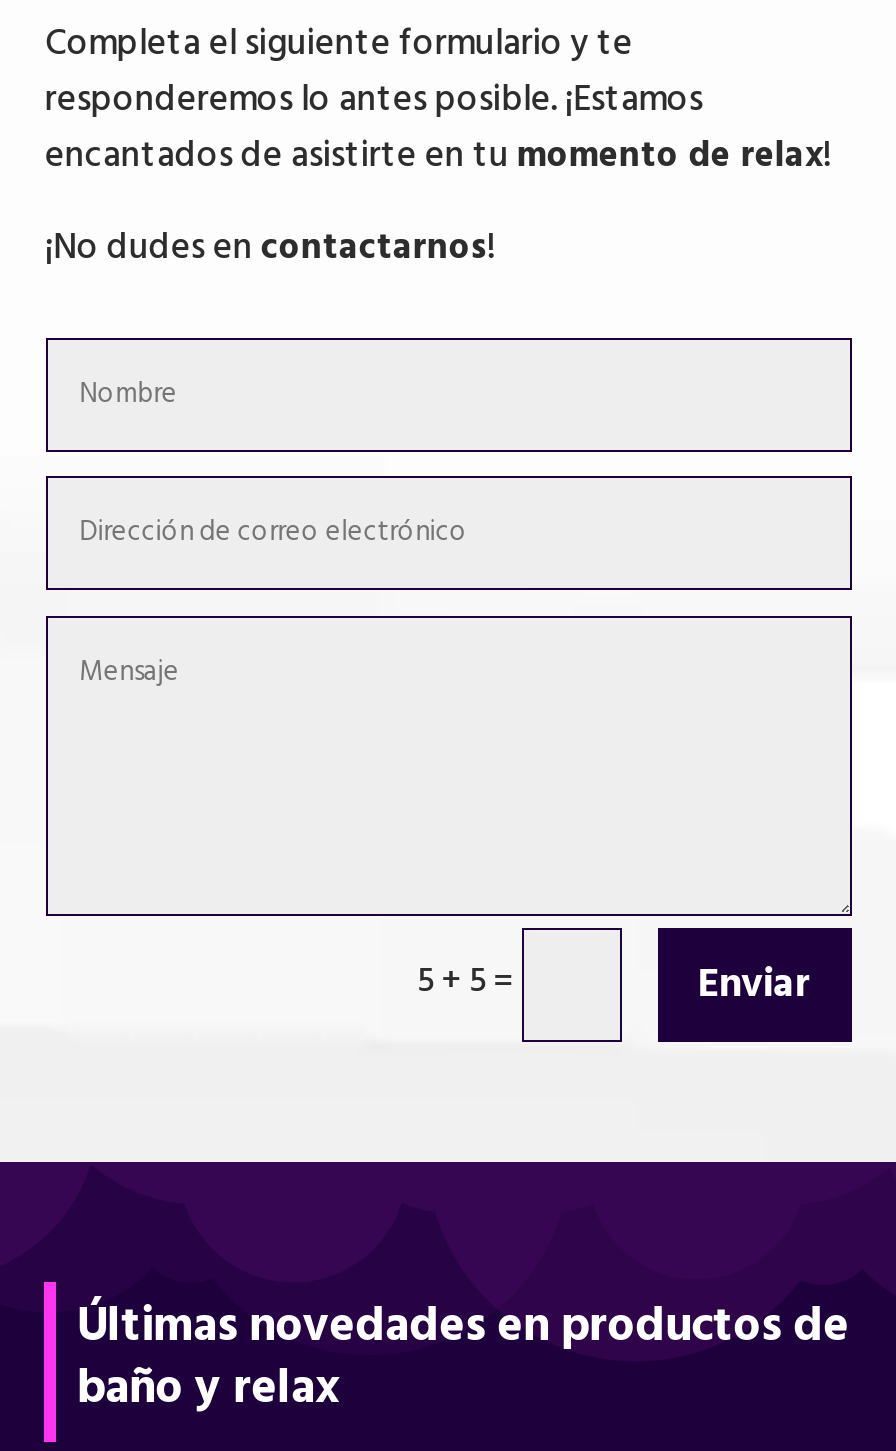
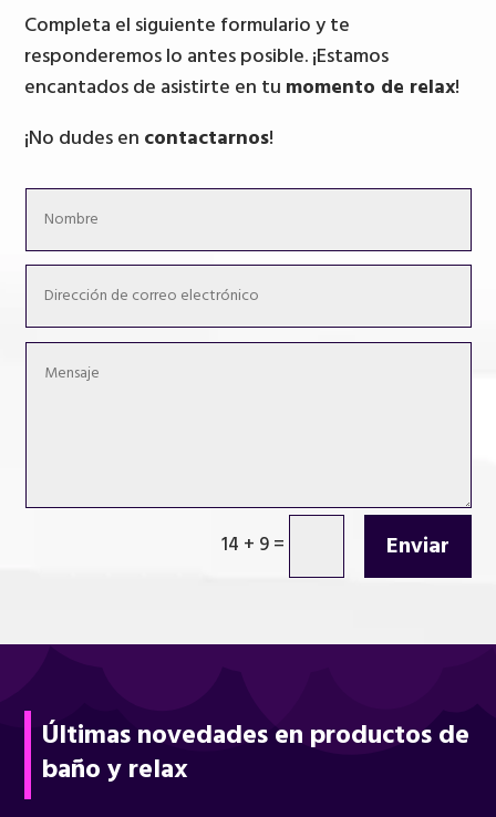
- 5 + 5 =
+ 14 + 9 =
